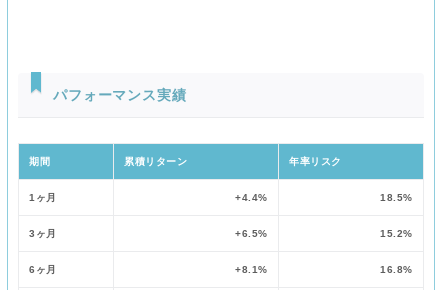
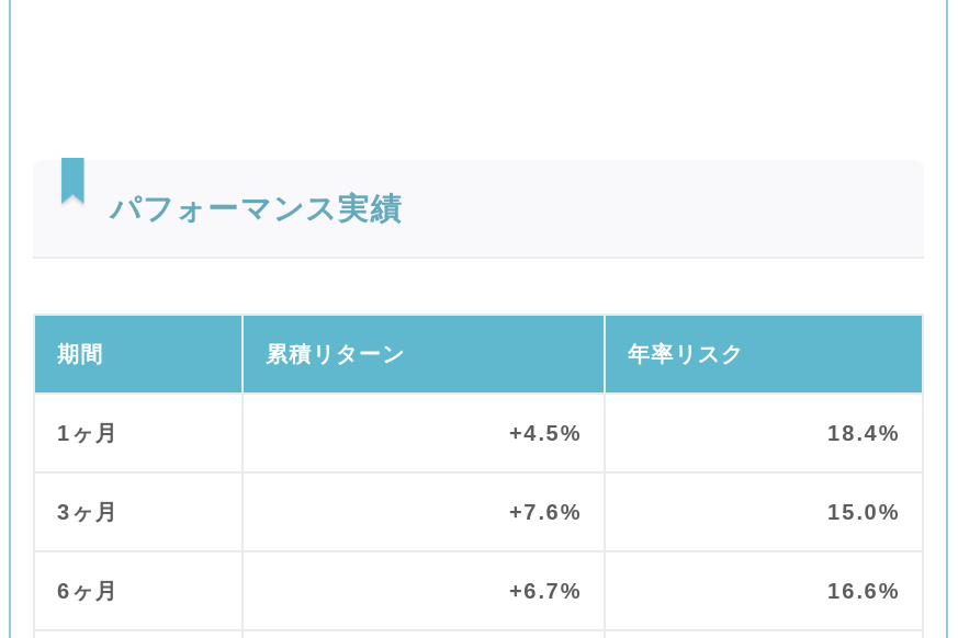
- +4.4%
+ +4.5%

- 18.5%
+ 18.4%

- +6.5%
+ +7.6%

- 15.2%
+ 15.0%

- +8.1%
+ +6.7%

- 16.8%
+ 16.6%
